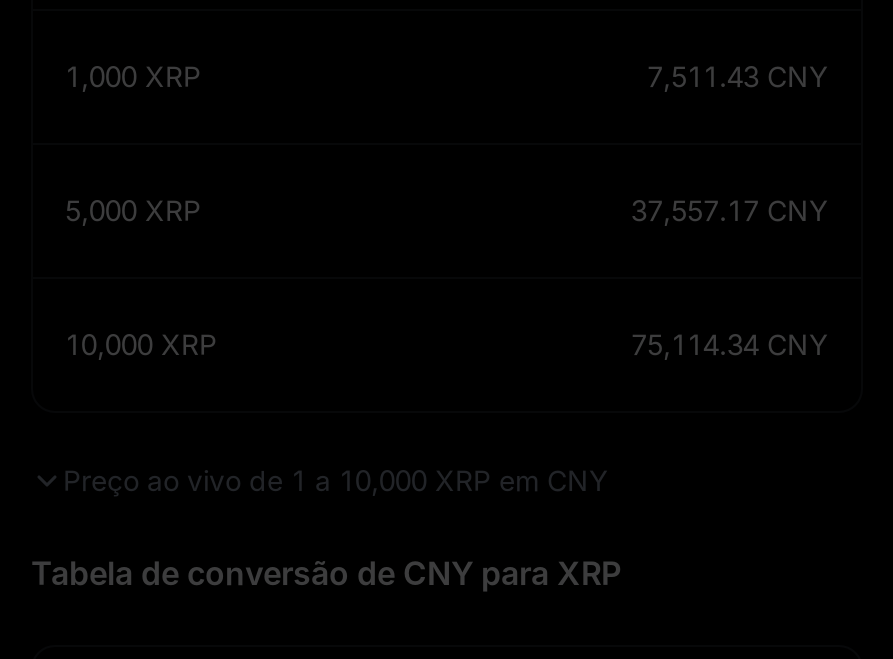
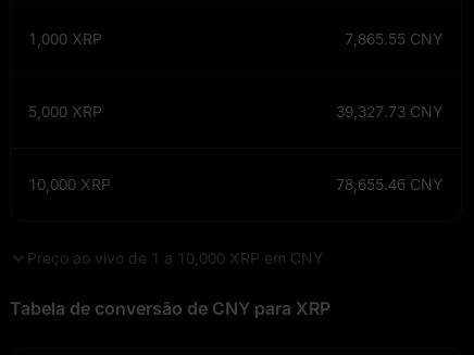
- 7,511.43 CNY
+ 7,865.55 CNY

- 37,557.17 CNY
+ 39,327.73 CNY

- 75,114.34 CNY
+ 78,655.46 CNY
